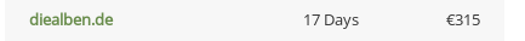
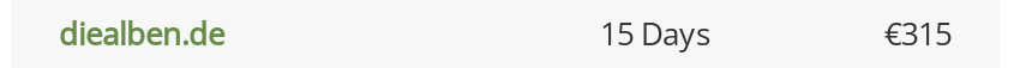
- 17 Days
+ 15 Days
